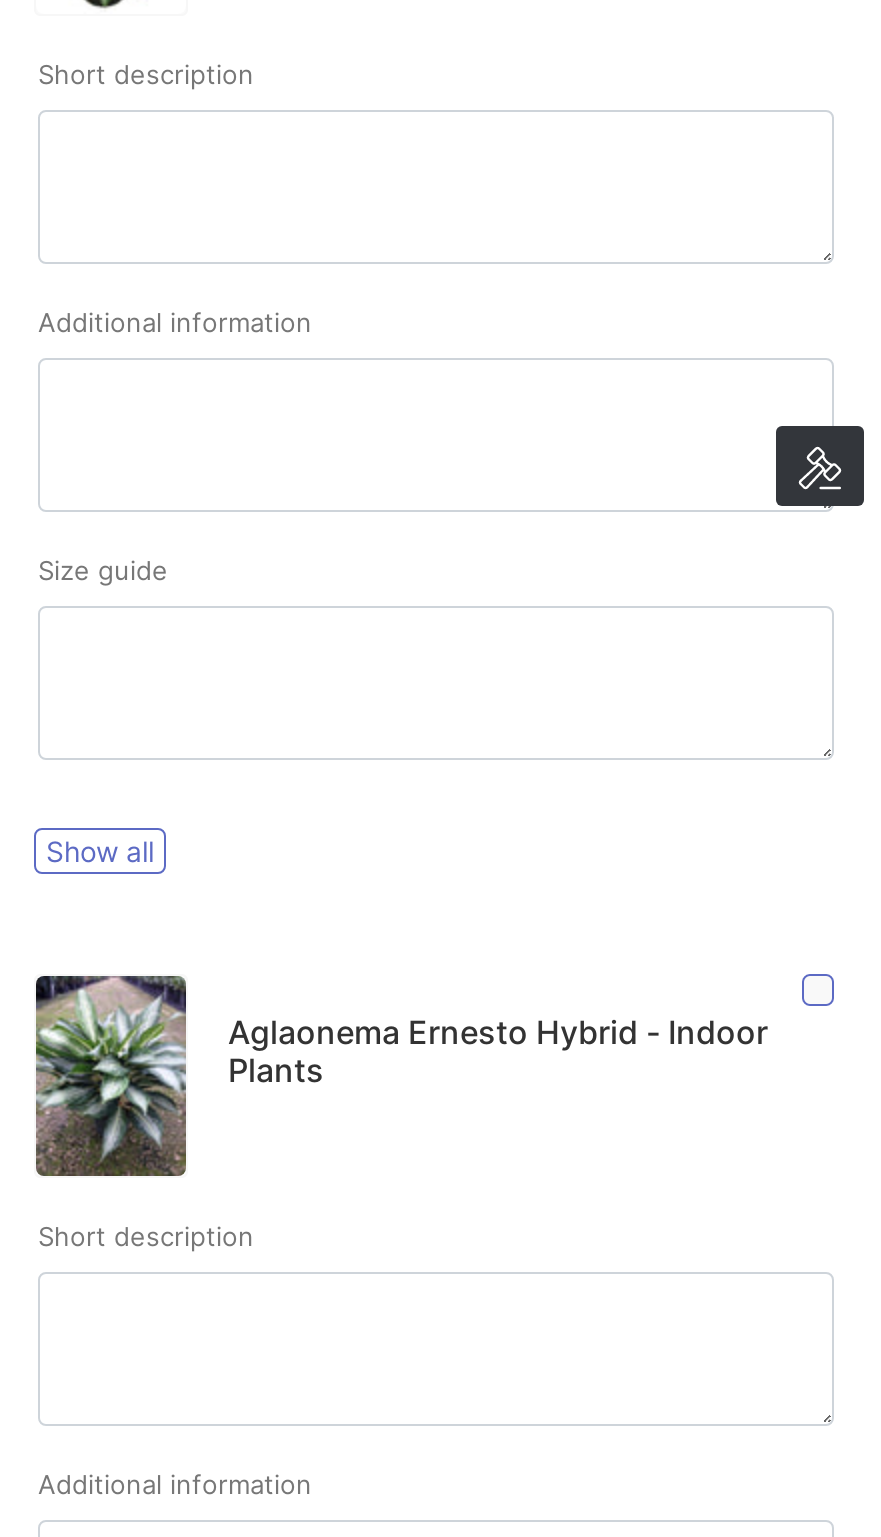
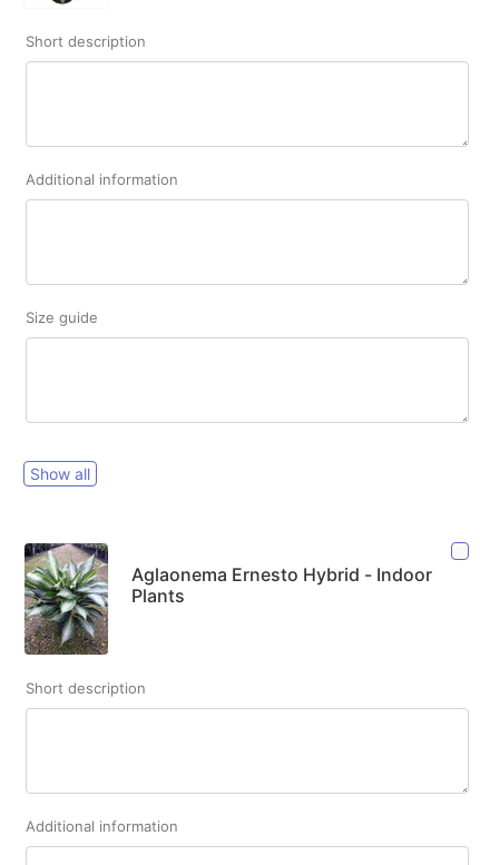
- [image]
